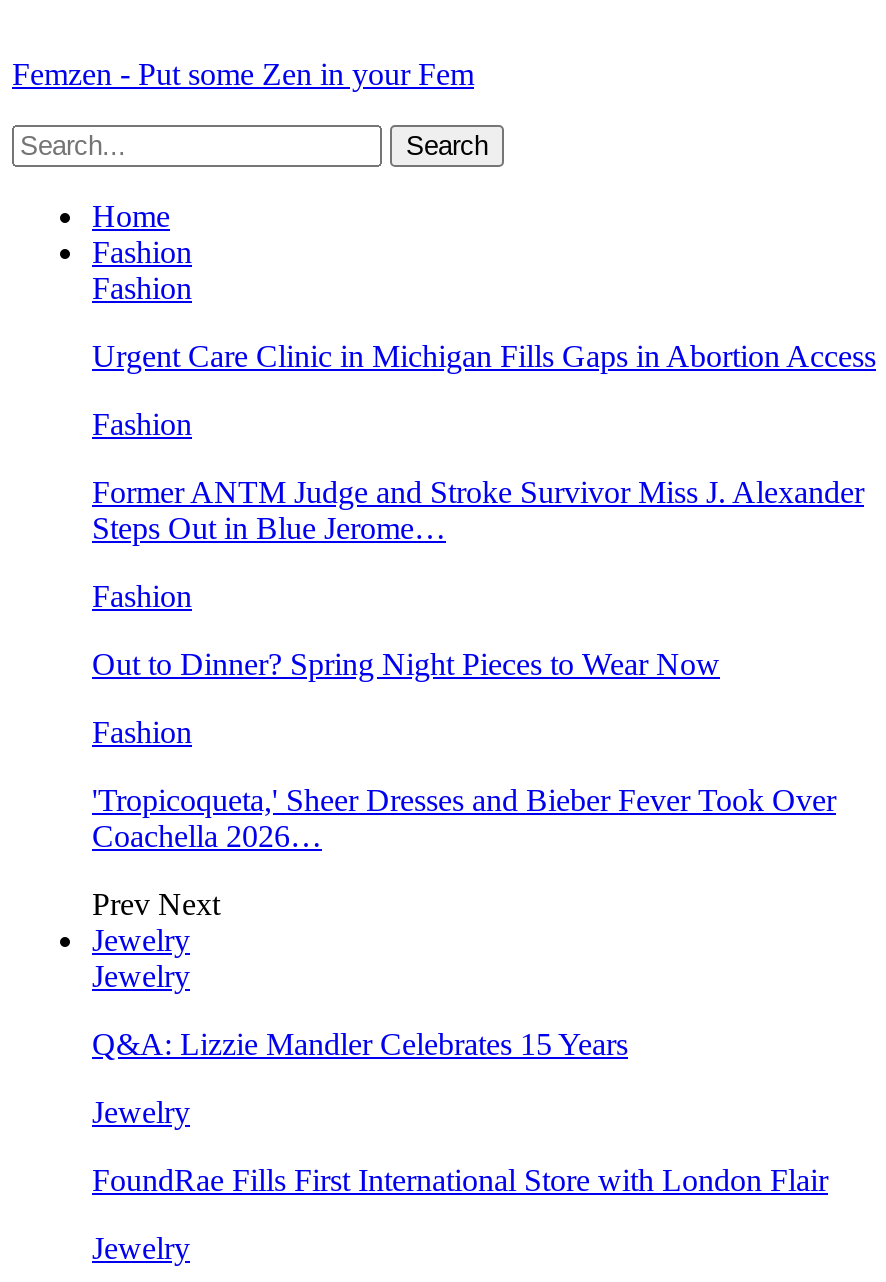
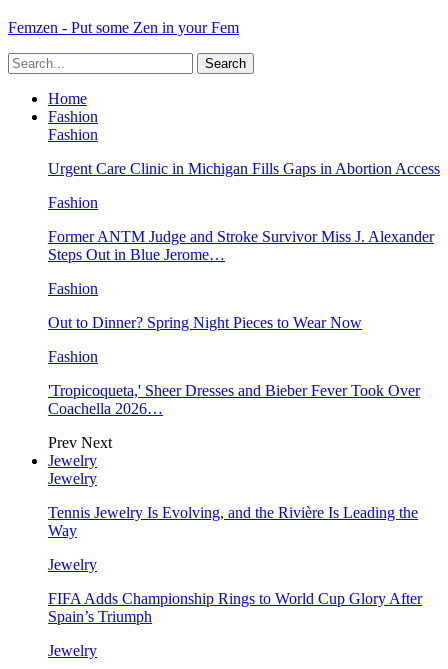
- Q&A: Lizzie Mandler Celebrates 15 Years
+ Tennis Jewelry Is Evolving, and the Rivière Is Leading the
+ Way

- FoundRae Fills First International Store with London Flair
+ FIFA Adds Championship Rings to World Cup Glory After
+ Spain’s Triumph
